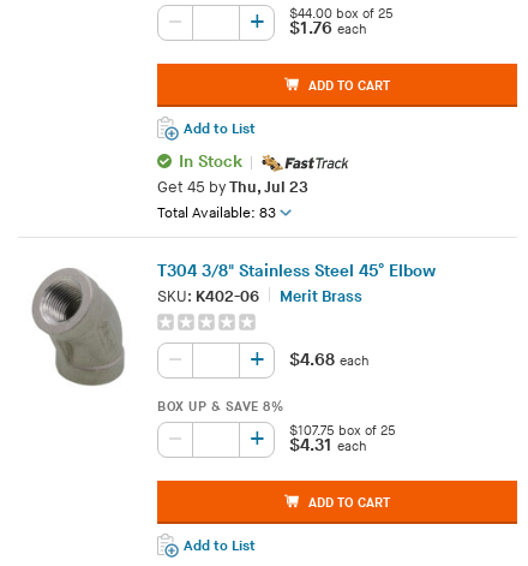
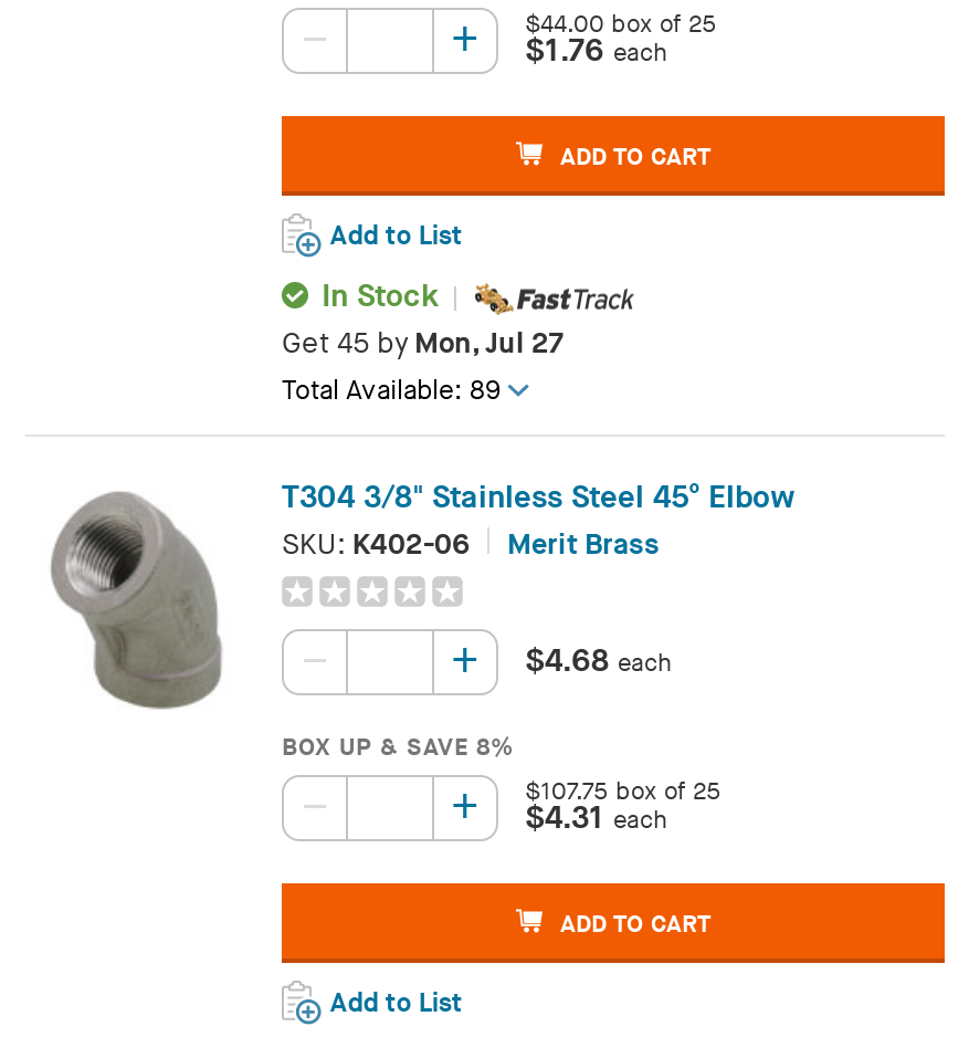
- Get 45 by Thu, Jul 23
+ Get 45 by Mon, Jul 27

- Total Available: 83
+ Total Available: 89
